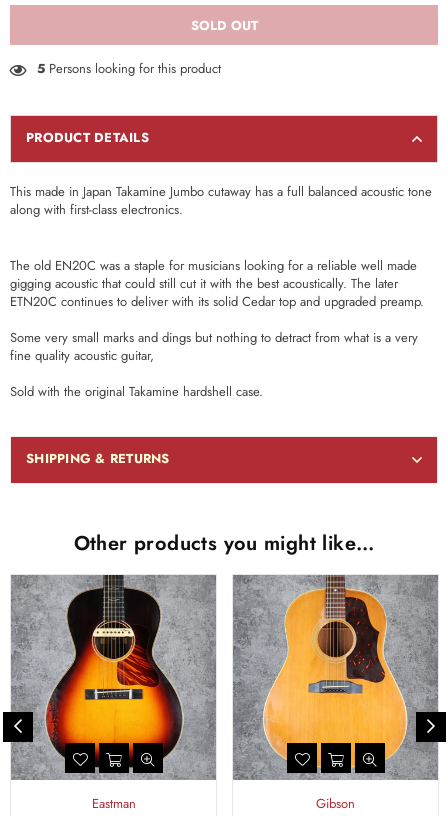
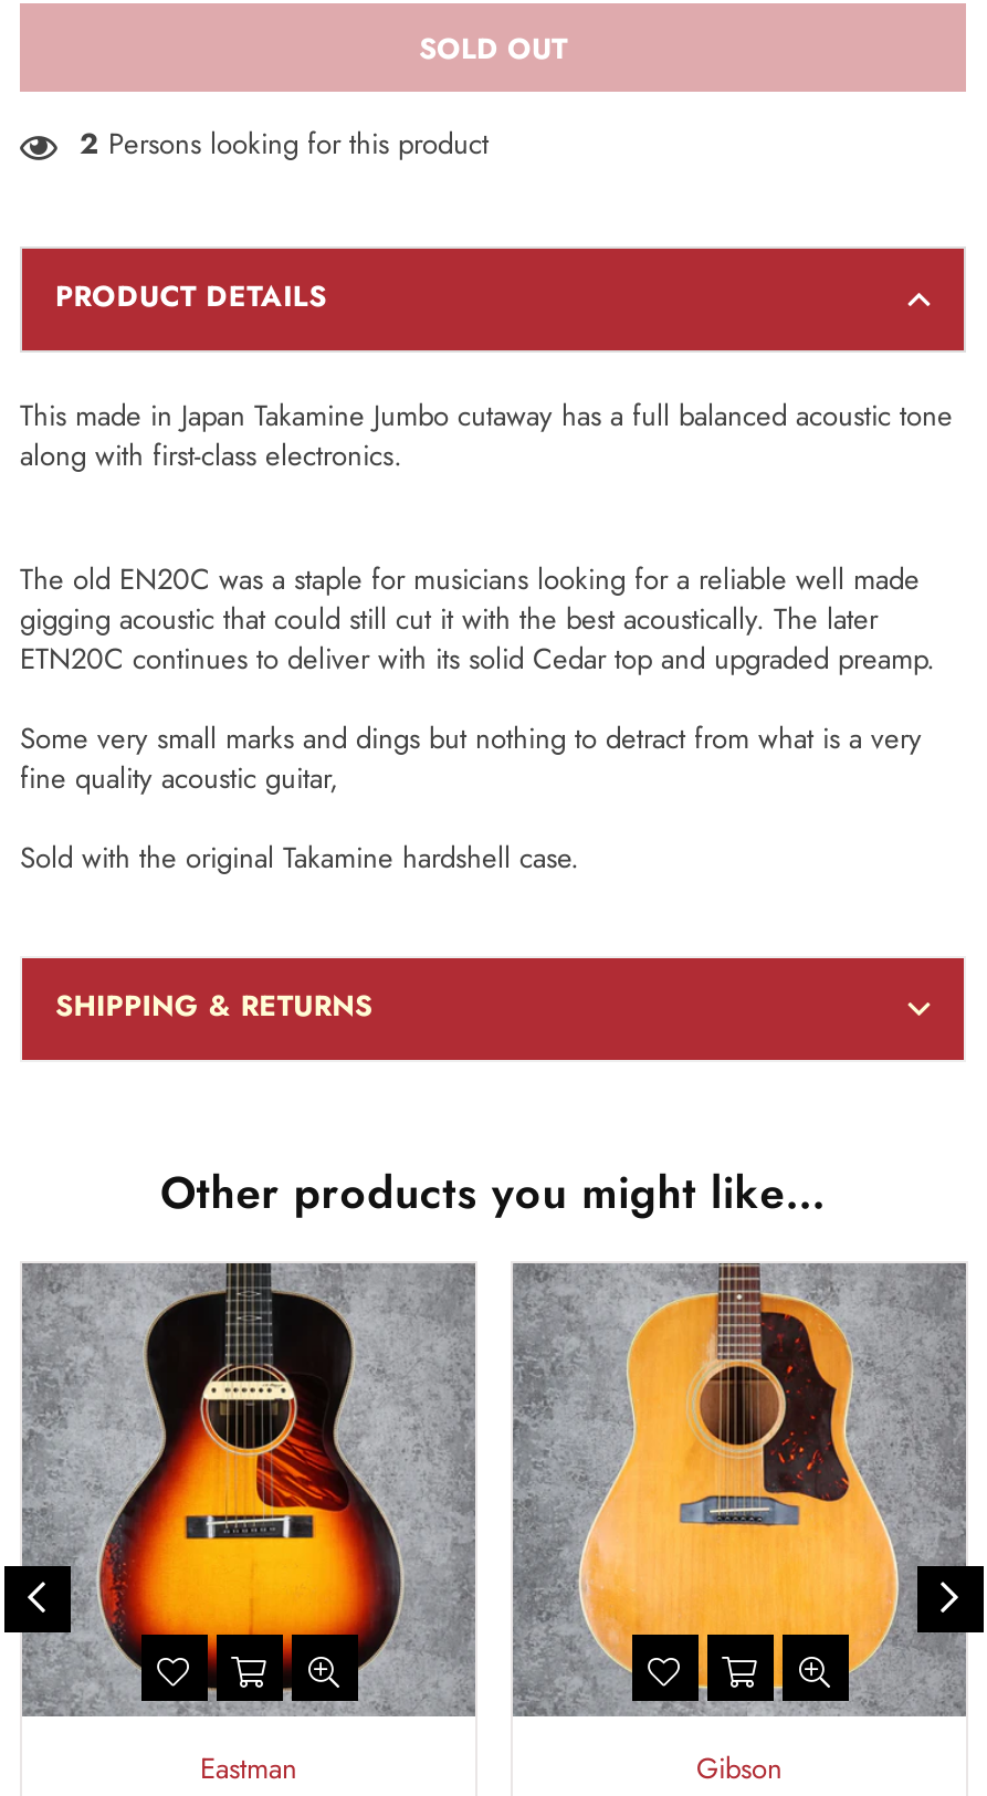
- 5 Persons looking for this product
+ 2 Persons looking for this product
